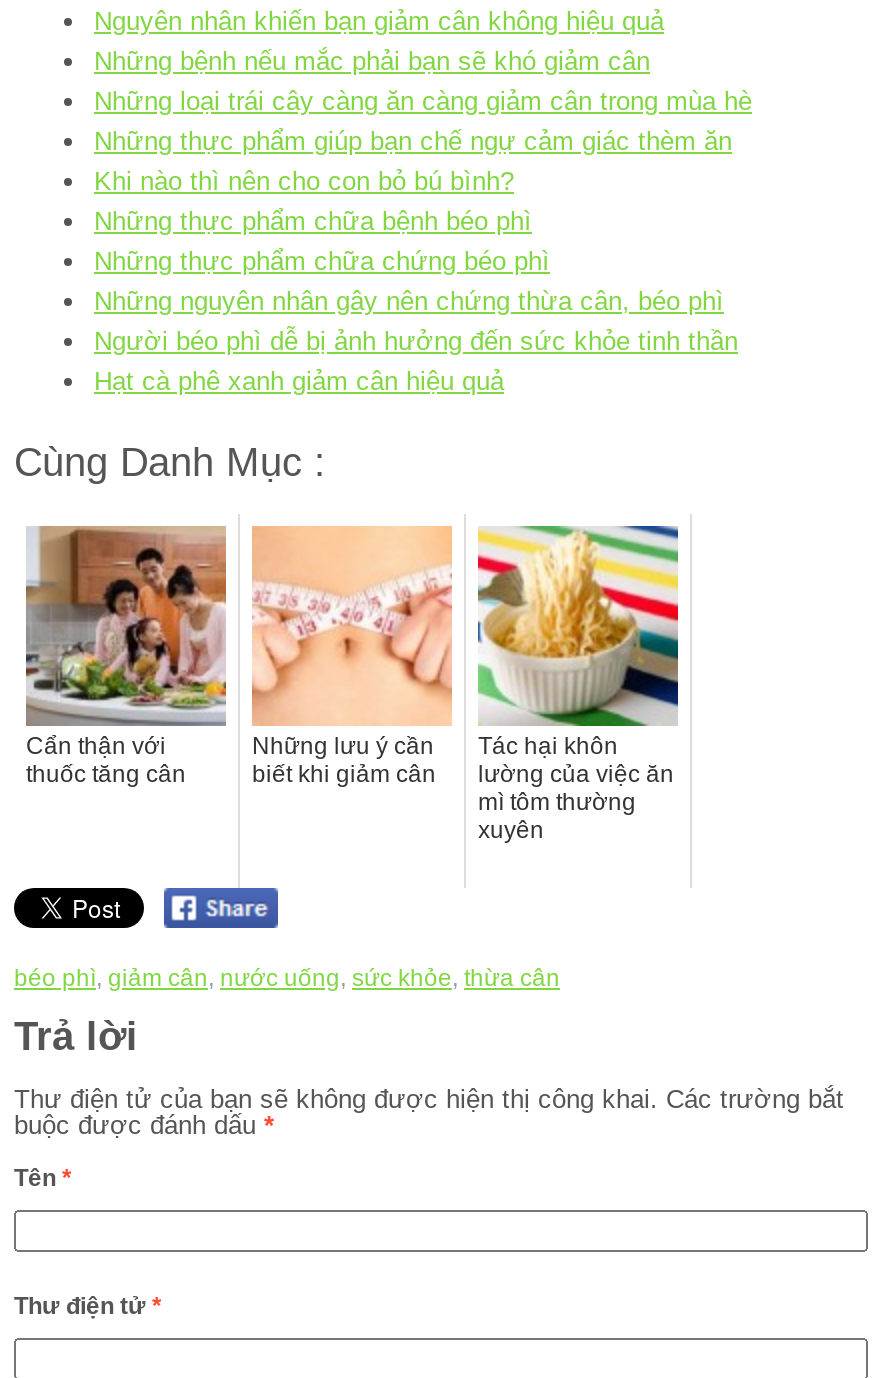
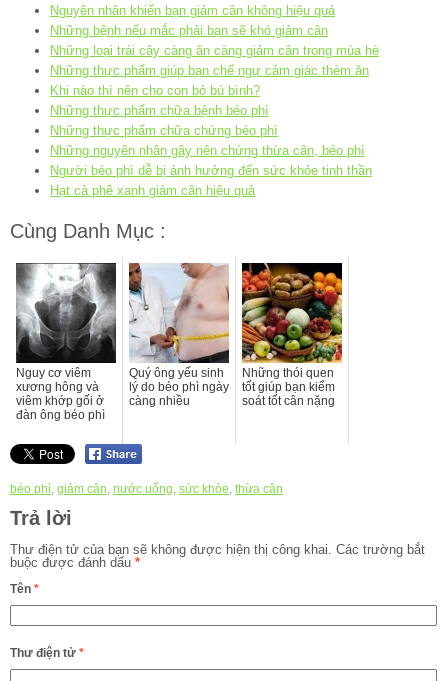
- [image]
- Cẩn thận với
- thuốc tăng cân
+ [image]
+ Nguy cơ viêm
+ xương hông và
+ viêm khớp gối ở
+ đàn ông béo phì

- [image]
- Những lưu ý cần
- biết khi giảm cân
+ [image]
+ Quý ông yếu sinh
+ lý do béo phì ngày
+ càng nhiều

- [image]
- Tác hại khôn
- lường của việc ăn
- mì tôm thường
- xuyên
+ [image]
+ Những thói quen
+ tốt giúp bạn kiểm
+ soát tốt cân nặng
